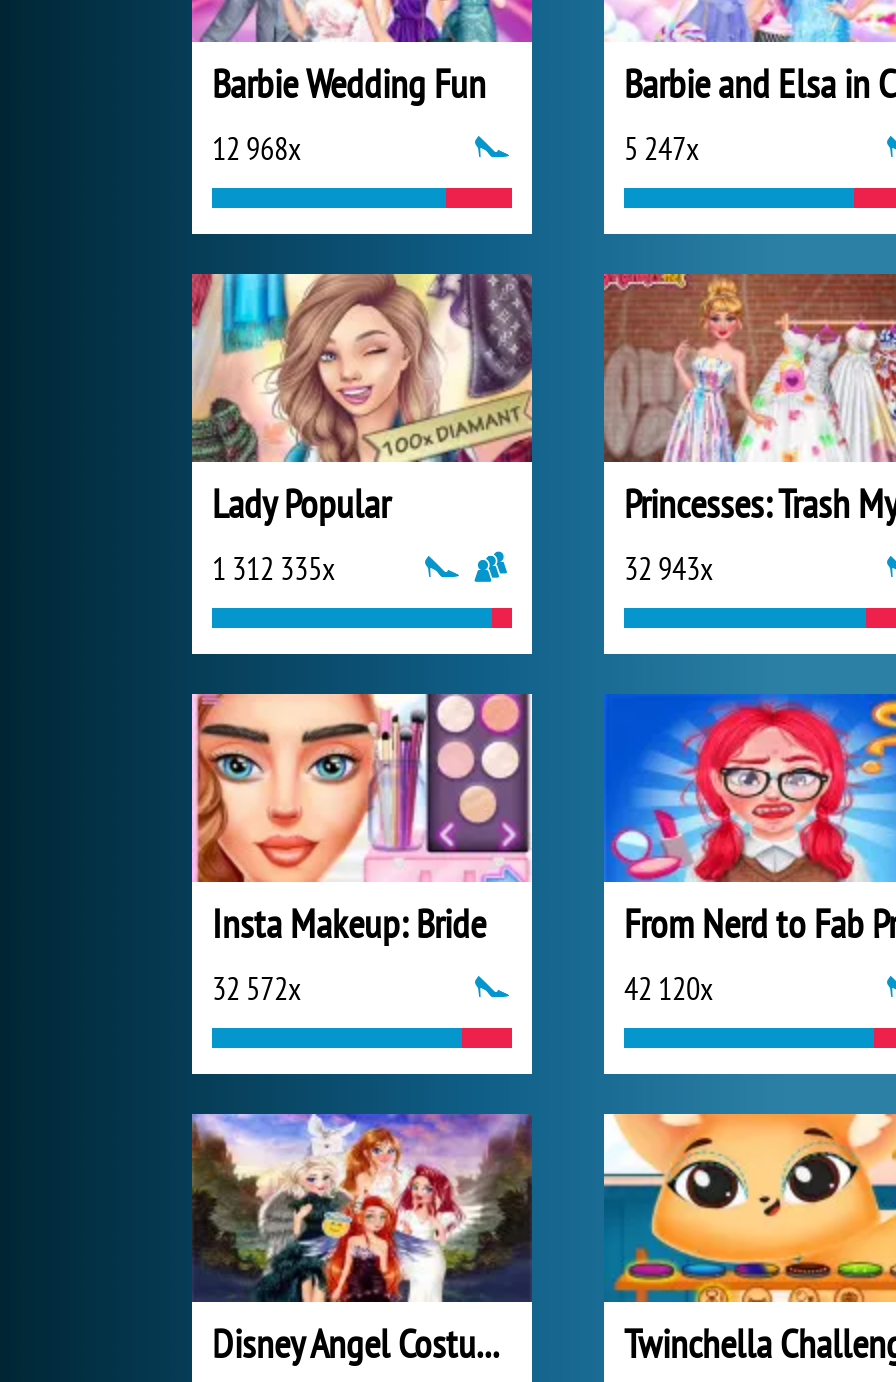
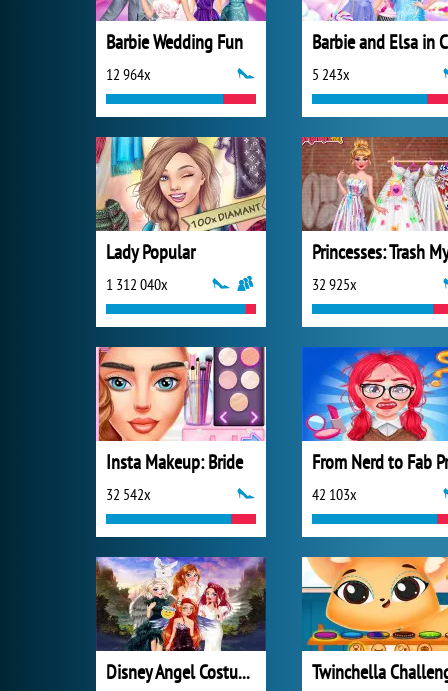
- 12 968x
- 5 247x
+ 12 964x
+ 5 243x

- 1 312 335x
- 32 943x
+ 1 312 040x
+ 32 925x

- 32 572x
- 42 120x
+ 32 542x
+ 42 103x
